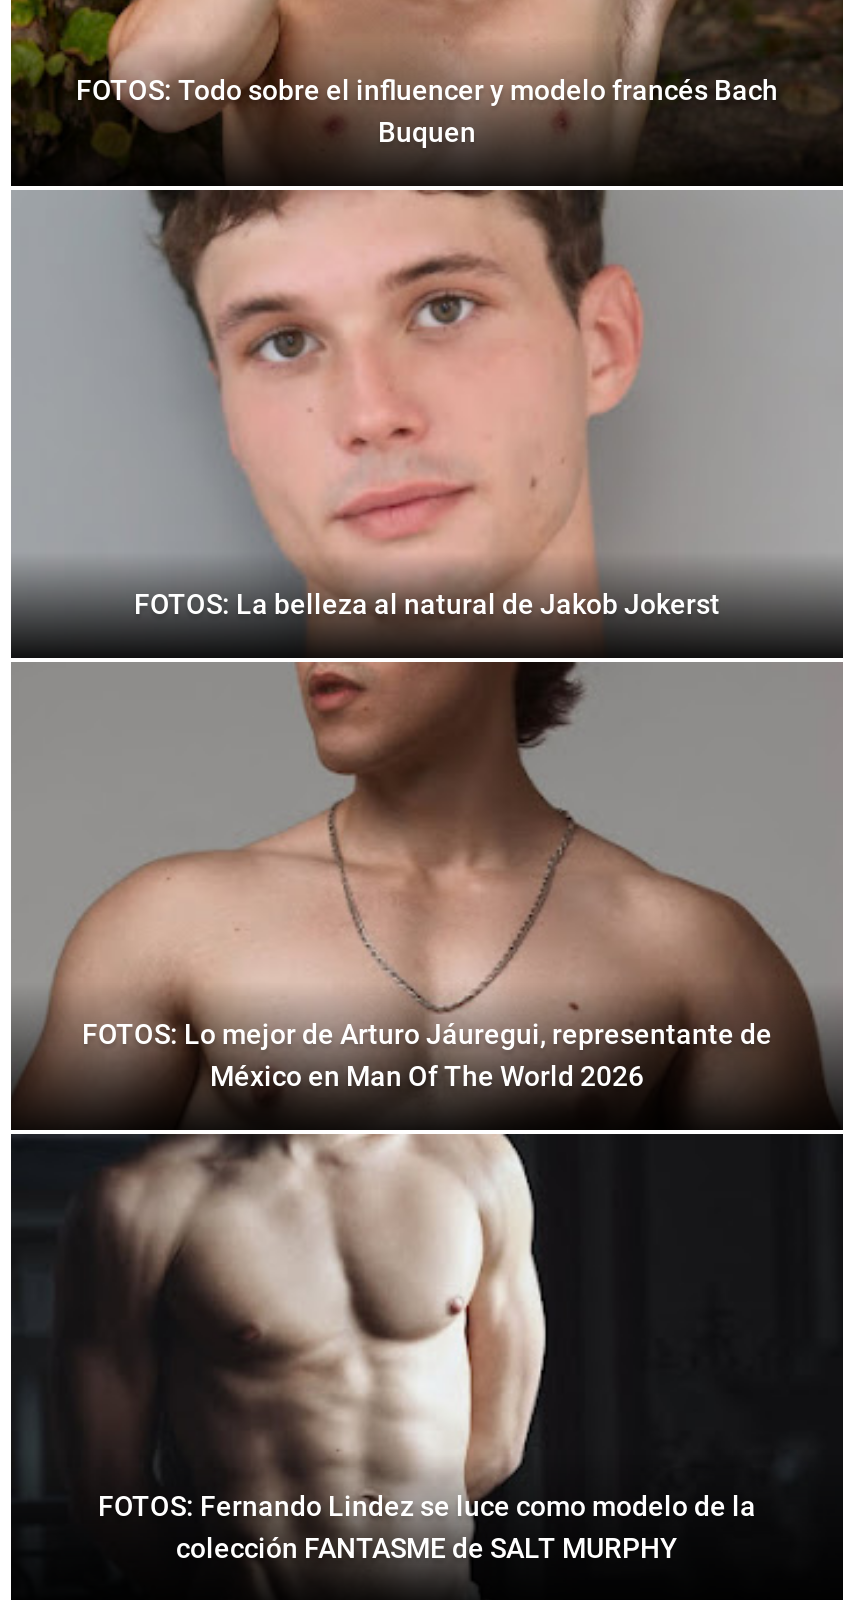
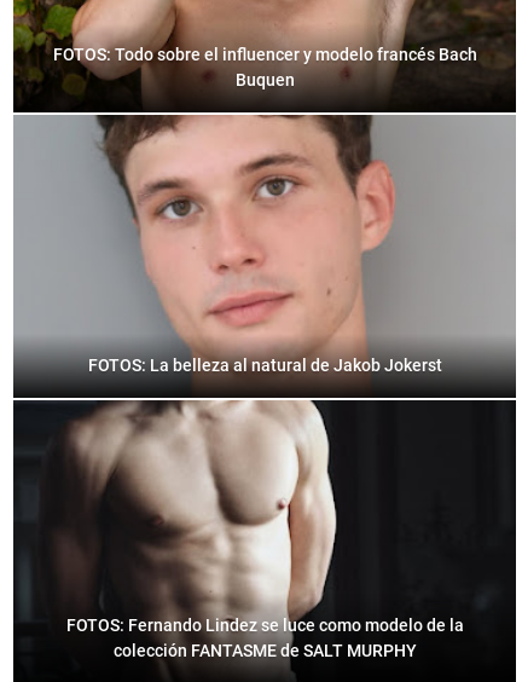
- [image]
- FOTOS: Lo mejor de Arturo Jáuregui, representante de
- México en Man Of The World 2026
